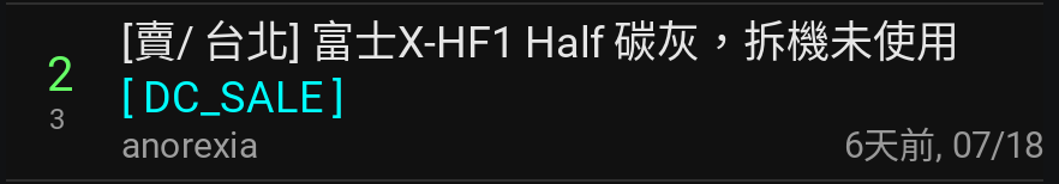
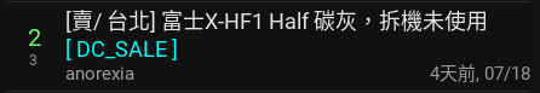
- 6天前, 07/18
+ 4天前, 07/18
